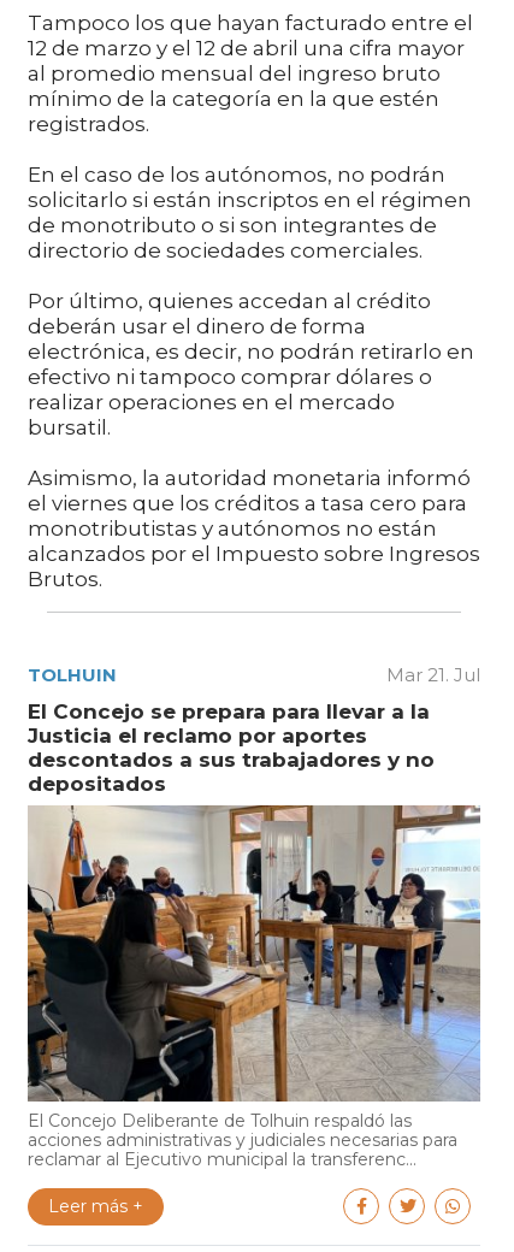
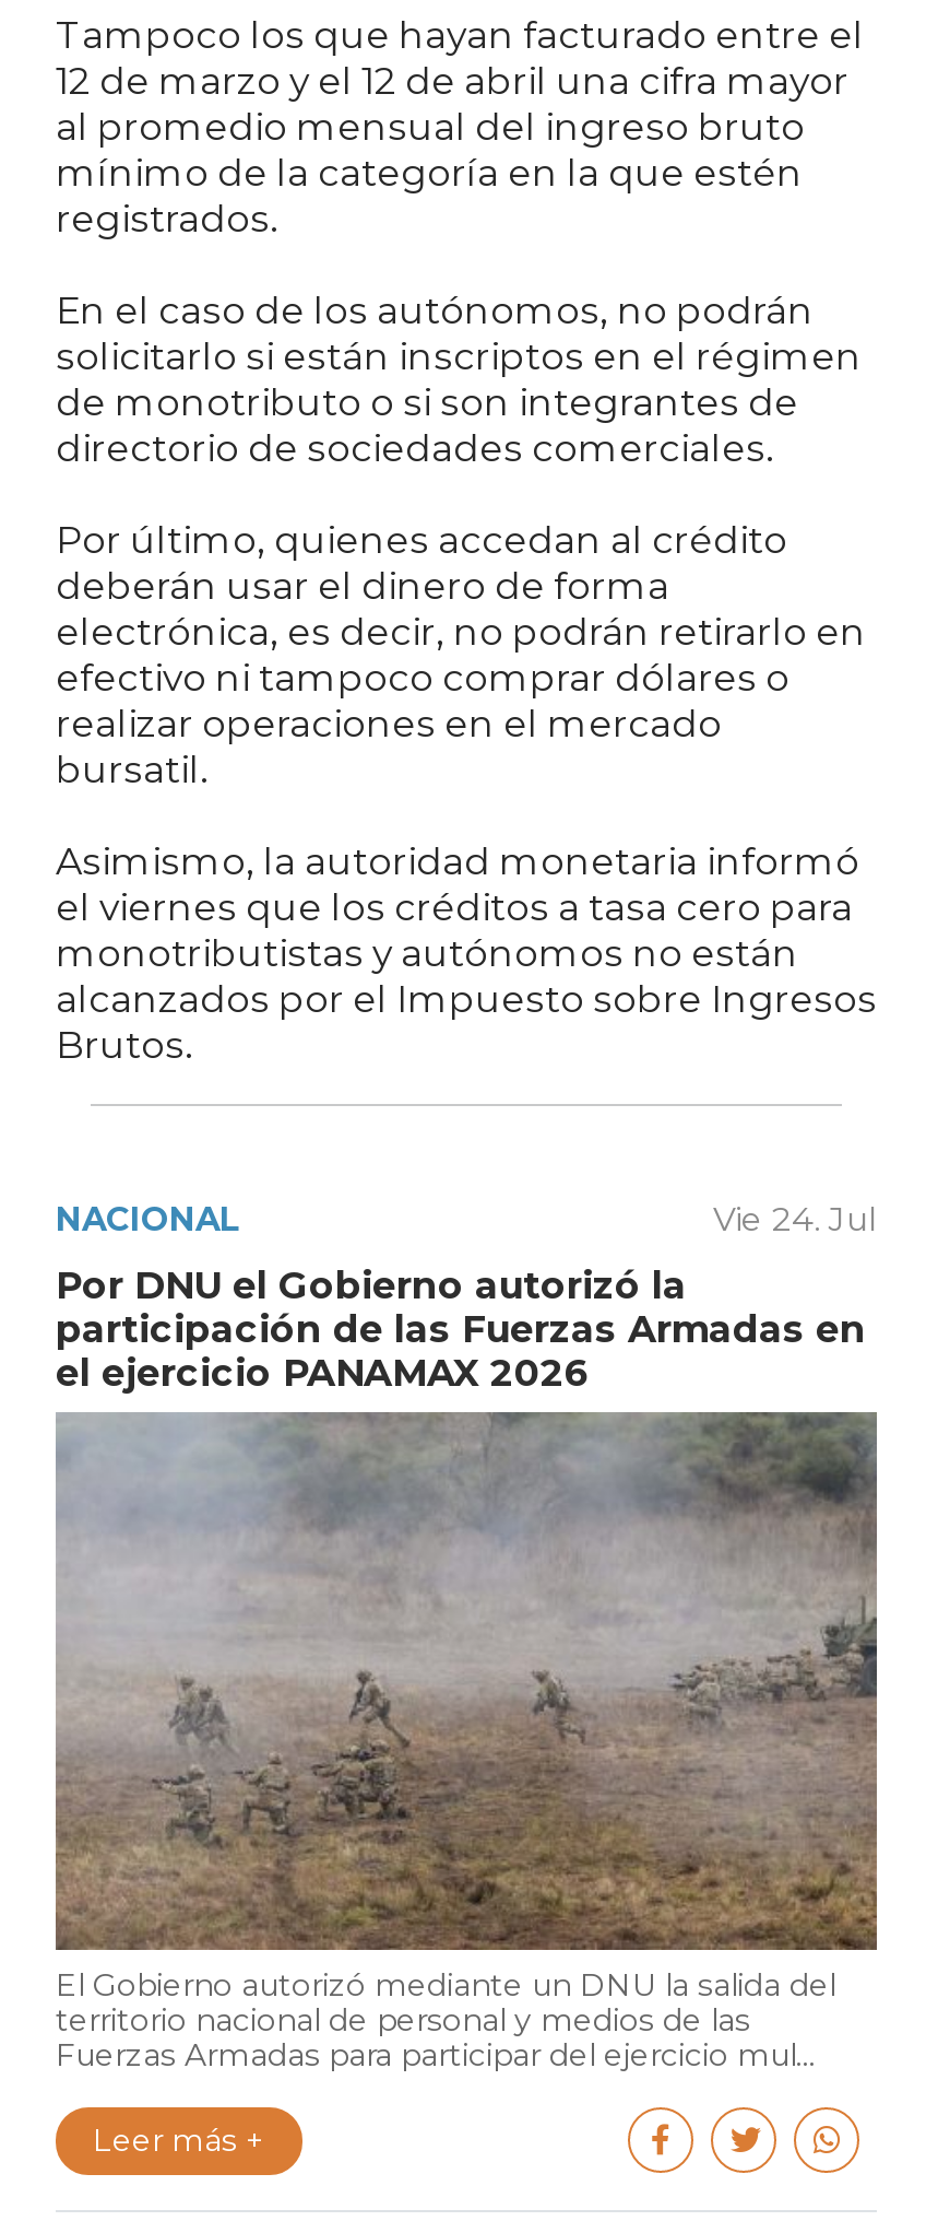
- TOLHUIN
- Mar 21. Jul
+ NACIONAL
+ Vie 24. Jul

- El Concejo se prepara para llevar a la
- Justicia el reclamo por aportes
- descontados a sus trabajadores y no
- depositados
+ Por DNU el Gobierno autorizó la
+ participación de las Fuerzas Armadas en
+ el ejercicio PANAMAX 2026

- [image]
- El Concejo Deliberante de Tolhuin respaldó las
- acciones administrativas y judiciales necesarias para
- reclamar al Ejecutivo municipal la transferenc...
+ [image]
+ El Gobierno autorizó mediante un DNU la salida del
+ territorio nacional de personal y medios de las
+ Fuerzas Armadas para participar del ejercicio mul...
